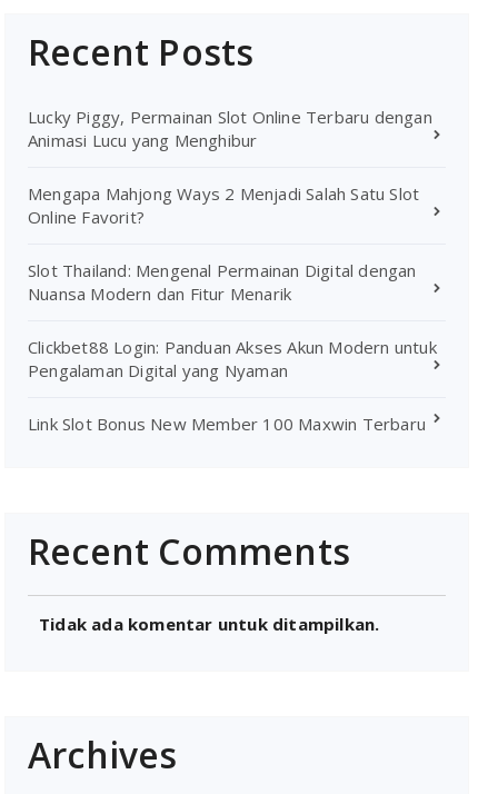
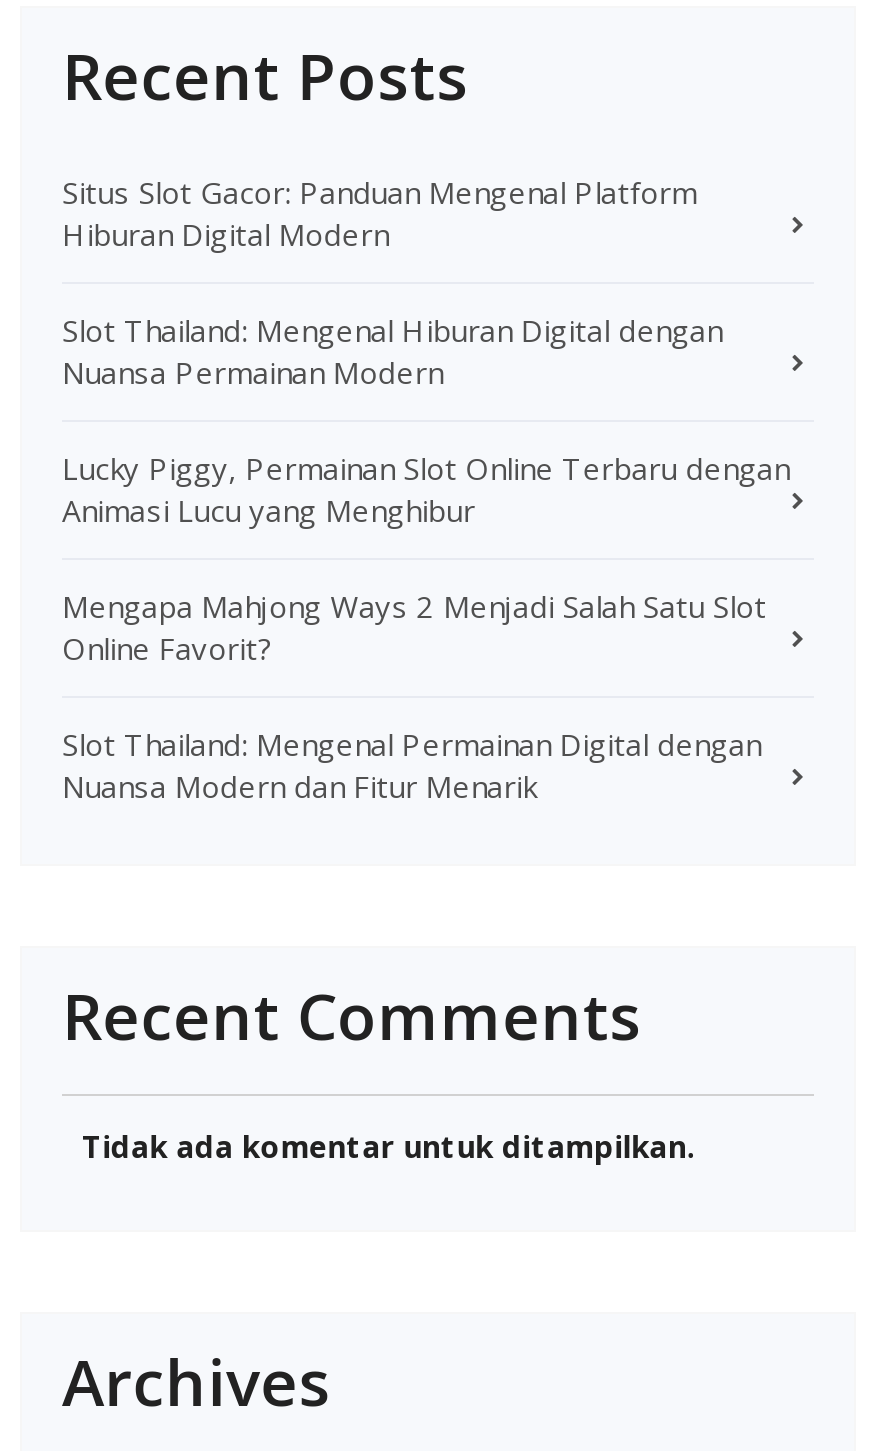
+ Situs Slot Gacor: Panduan Mengenal Platform
+ Hiburan Digital Modern
+ Slot Thailand: Mengenal Hiburan Digital dengan
+ Nuansa Permainan Modern

moved down: Lucky Piggy, Permainan Slot Online Terbaru dengan | Animasi Lucu yang Menghibur | Mengapa Mahjong Ways 2 Menjadi Salah Satu Slot | Online Favorit? | Slot Thailand: Mengenal Permainan Digital dengan | Nuansa Modern dan Fitur Menarik

- Clickbet88 Login: Panduan Akses Akun Modern untuk
- Pengalaman Digital yang Nyaman
- Link Slot Bonus New Member 100 Maxwin Terbaru
